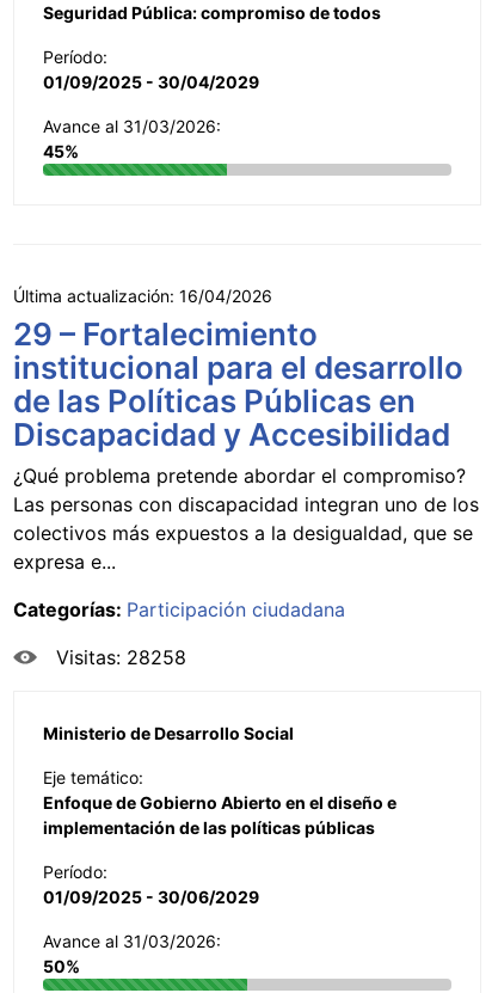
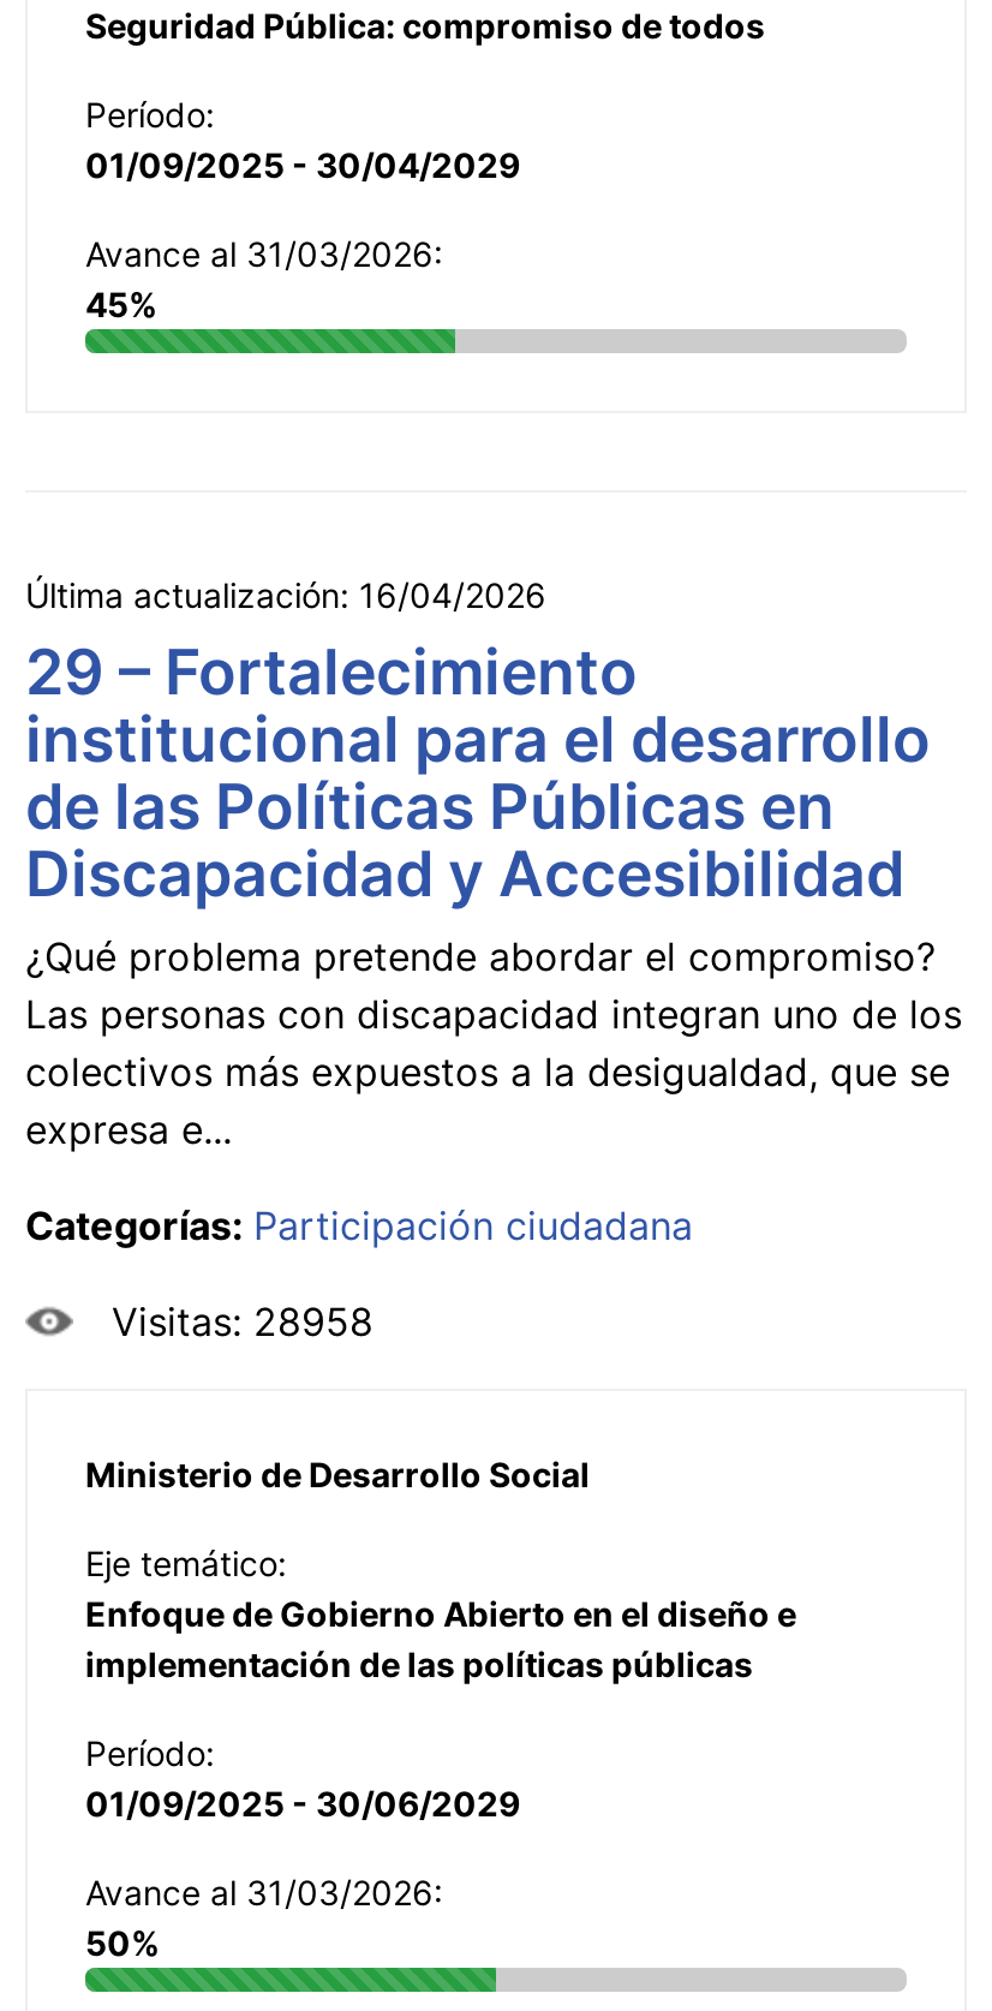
- Visitas: 28258
+ Visitas: 28958
